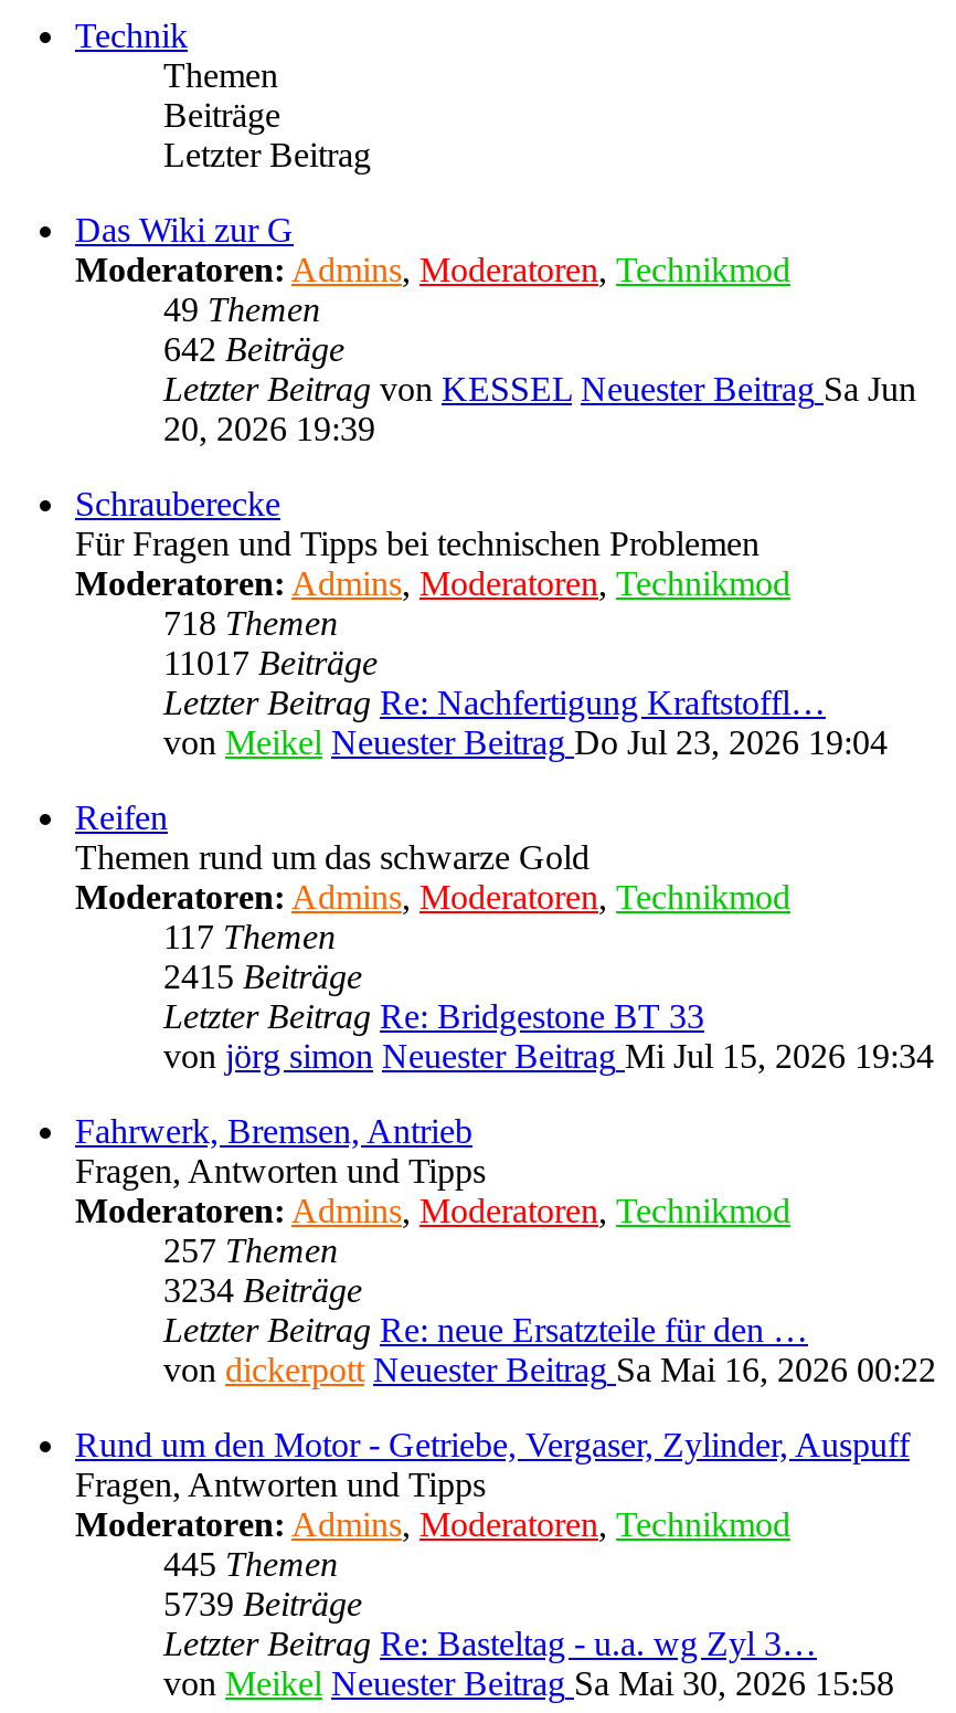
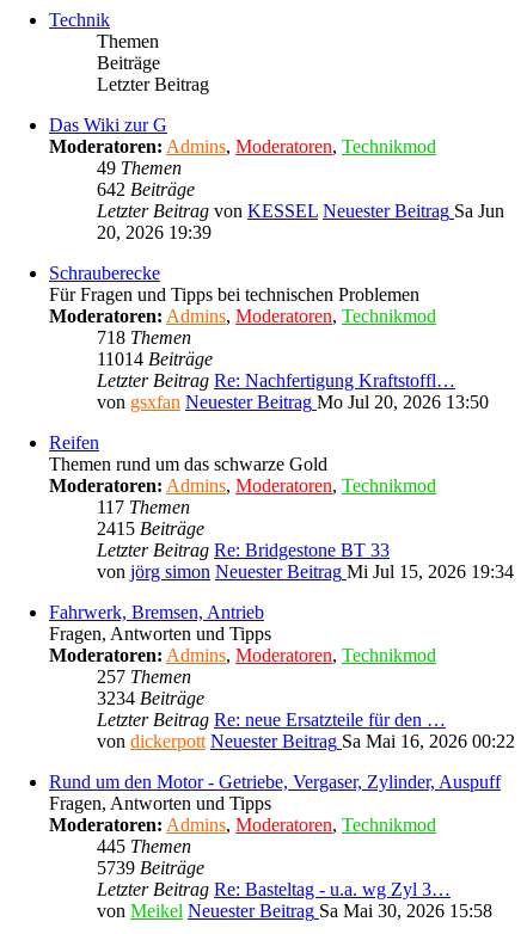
- 11017 Beiträge
+ 11014 Beiträge

- von Meikel Neuester Beitrag Do Jul 23, 2026 19:04
+ von gsxfan Neuester Beitrag Mo Jul 20, 2026 13:50
